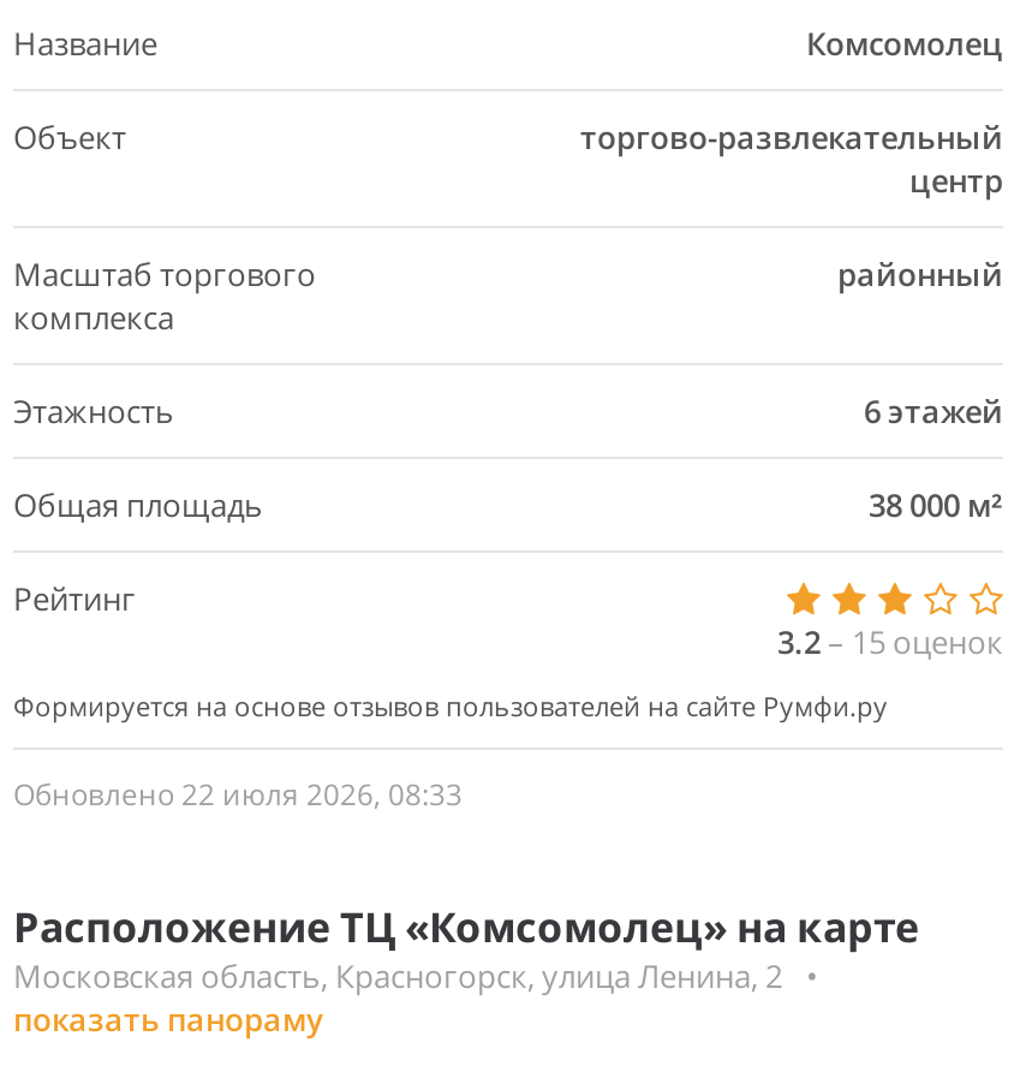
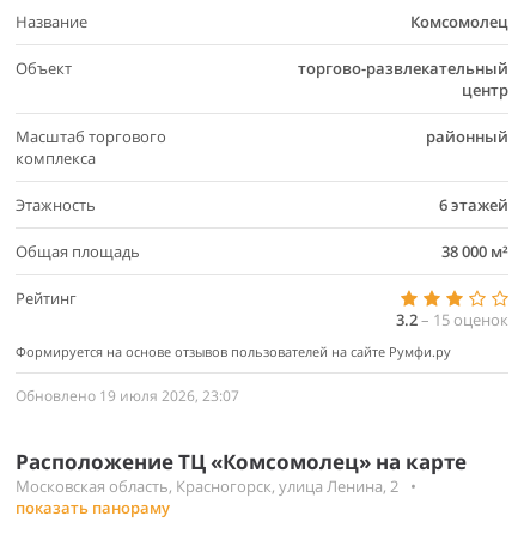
- Обновлено 22 июля 2026, 08:33
+ Обновлено 19 июля 2026, 23:07
